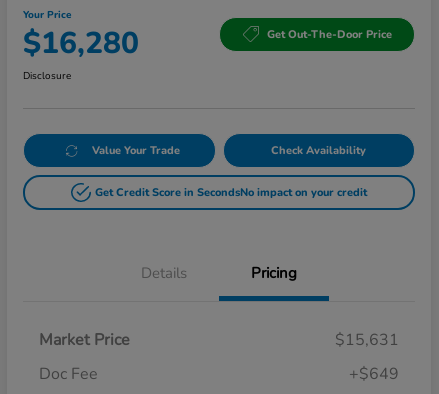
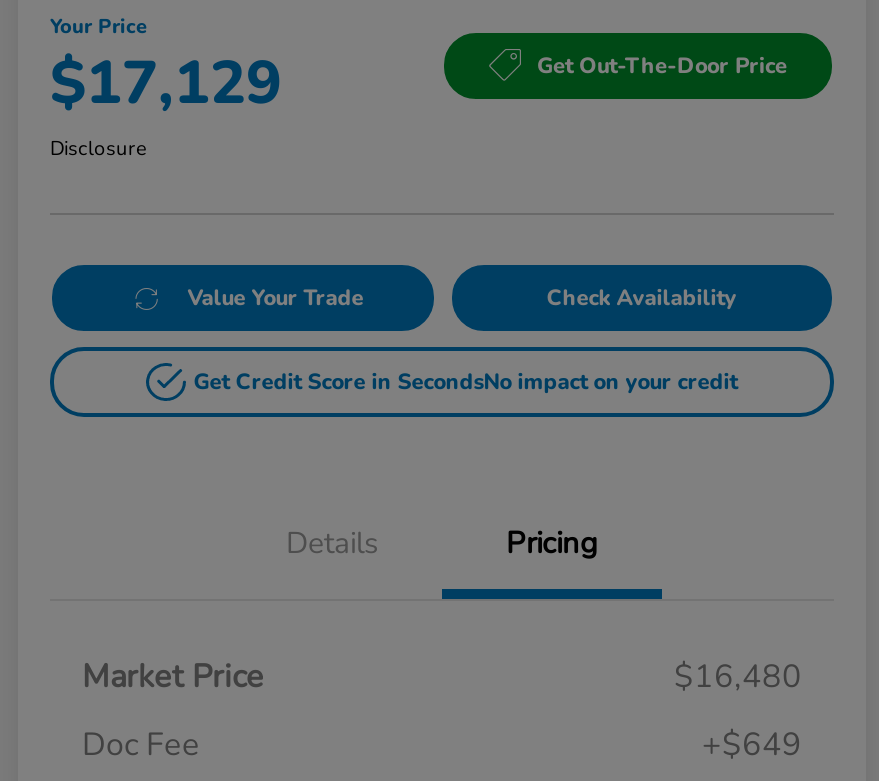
- $16,280
+ $17,129

- $15,631
+ $16,480
